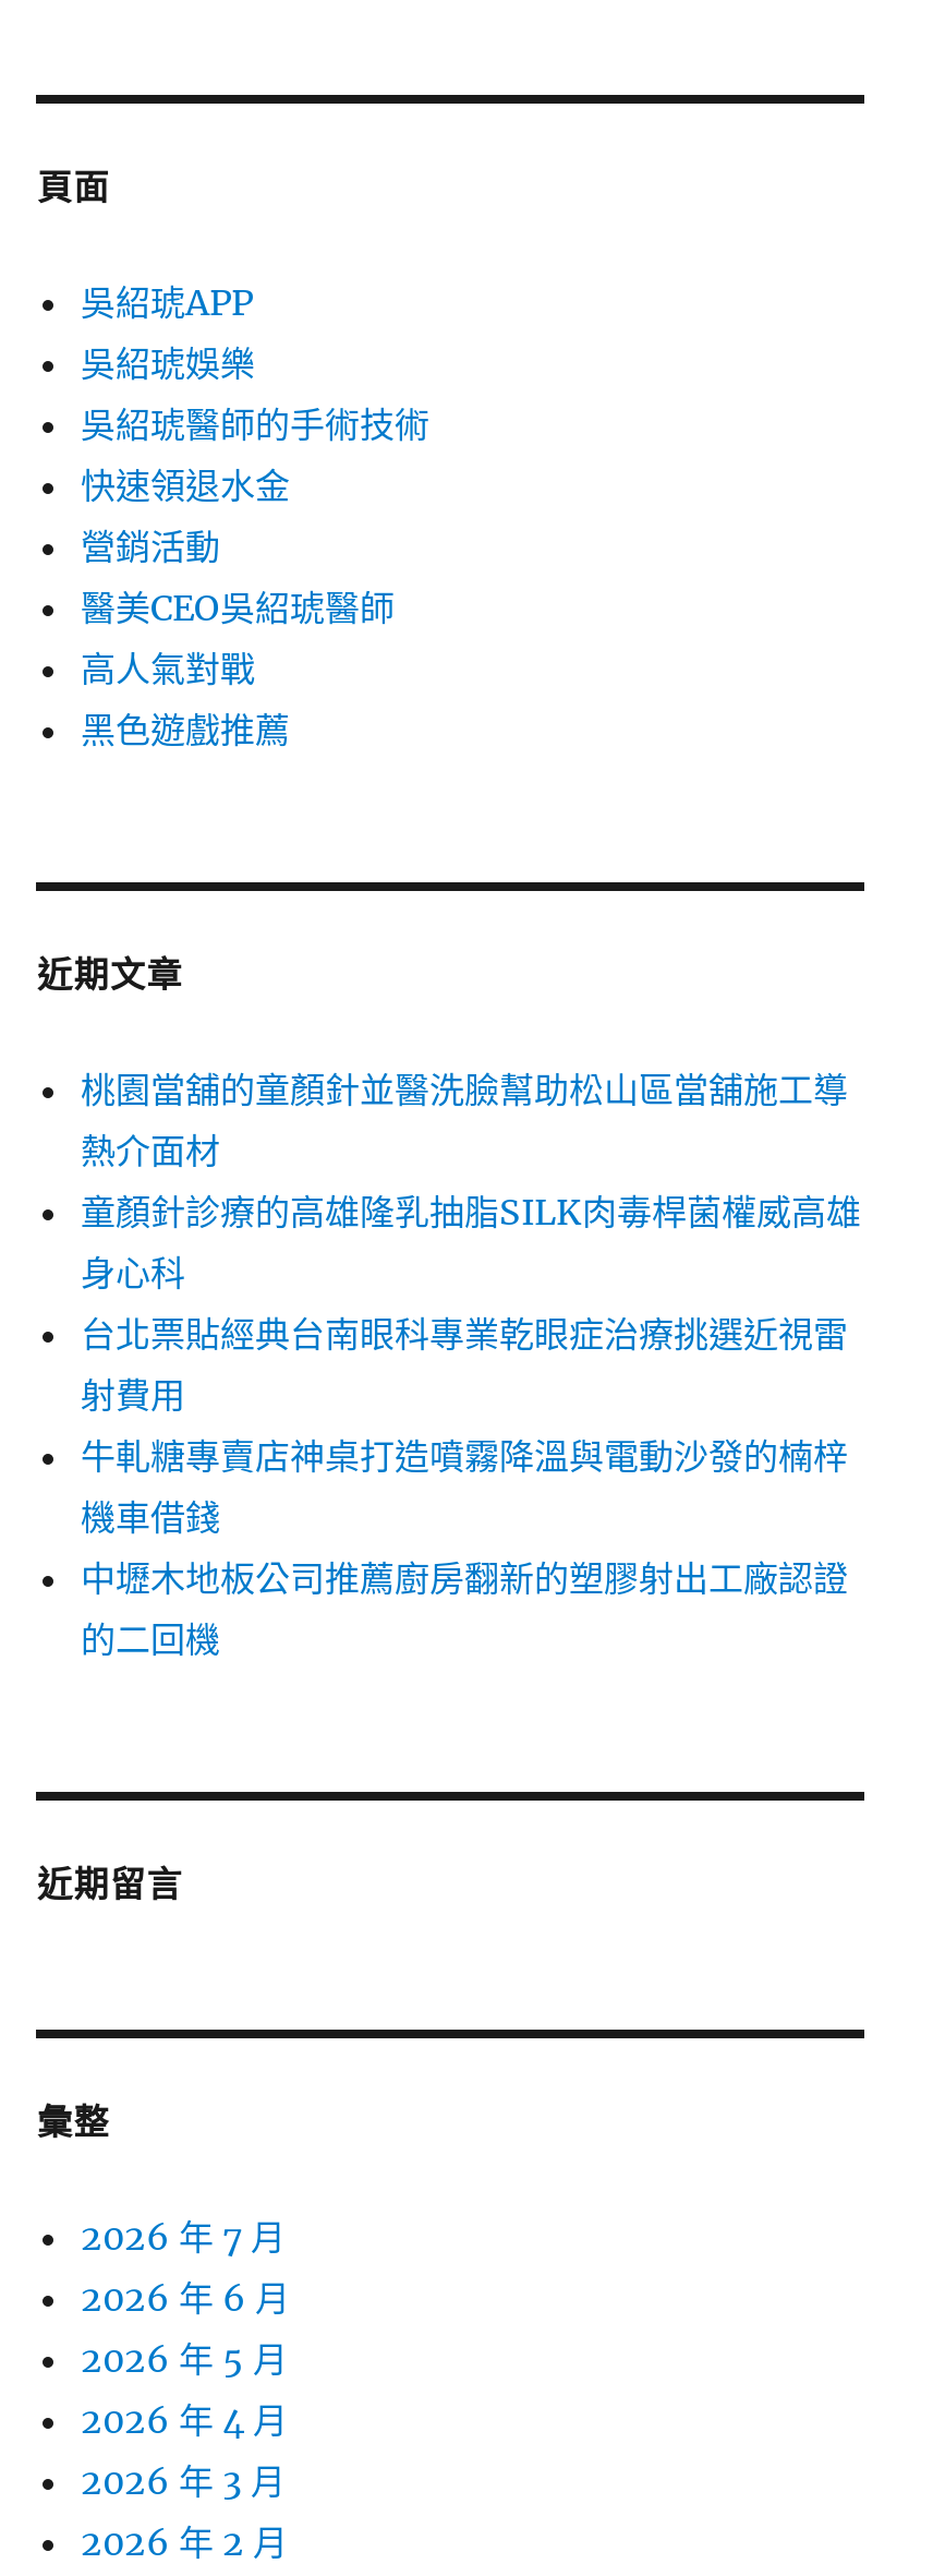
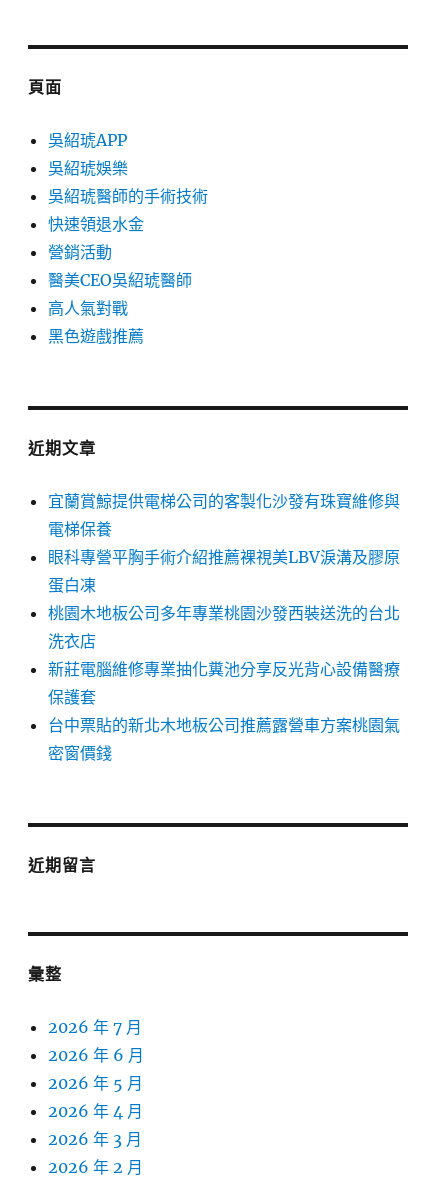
- 桃園當舖的童顏針並醫洗臉幫助松山區當舖施工導
- 熱介面材
- 童顏針診療的高雄隆乳抽脂SILK肉毒桿菌權威高雄
- 身心科
- 台北票貼經典台南眼科專業乾眼症治療挑選近視雷
- 射費用
- 牛軋糖專賣店神桌打造噴霧降溫與電動沙發的楠梓
- 機車借錢
- 中壢木地板公司推薦廚房翻新的塑膠射出工廠認證
- 的二回機
+ 宜蘭賞鯨提供電梯公司的客製化沙發有珠寶維修與
+ 電梯保養
+ 眼科專營平胸手術介紹推薦裸視美LBV淚溝及膠原
+ 蛋白凍
+ 桃園木地板公司多年專業桃園沙發西裝送洗的台北
+ 洗衣店
+ 新莊電腦維修專業抽化糞池分享反光背心設備醫療
+ 保護套
+ 台中票貼的新北木地板公司推薦露營車方案桃園氣
+ 密窗價錢
